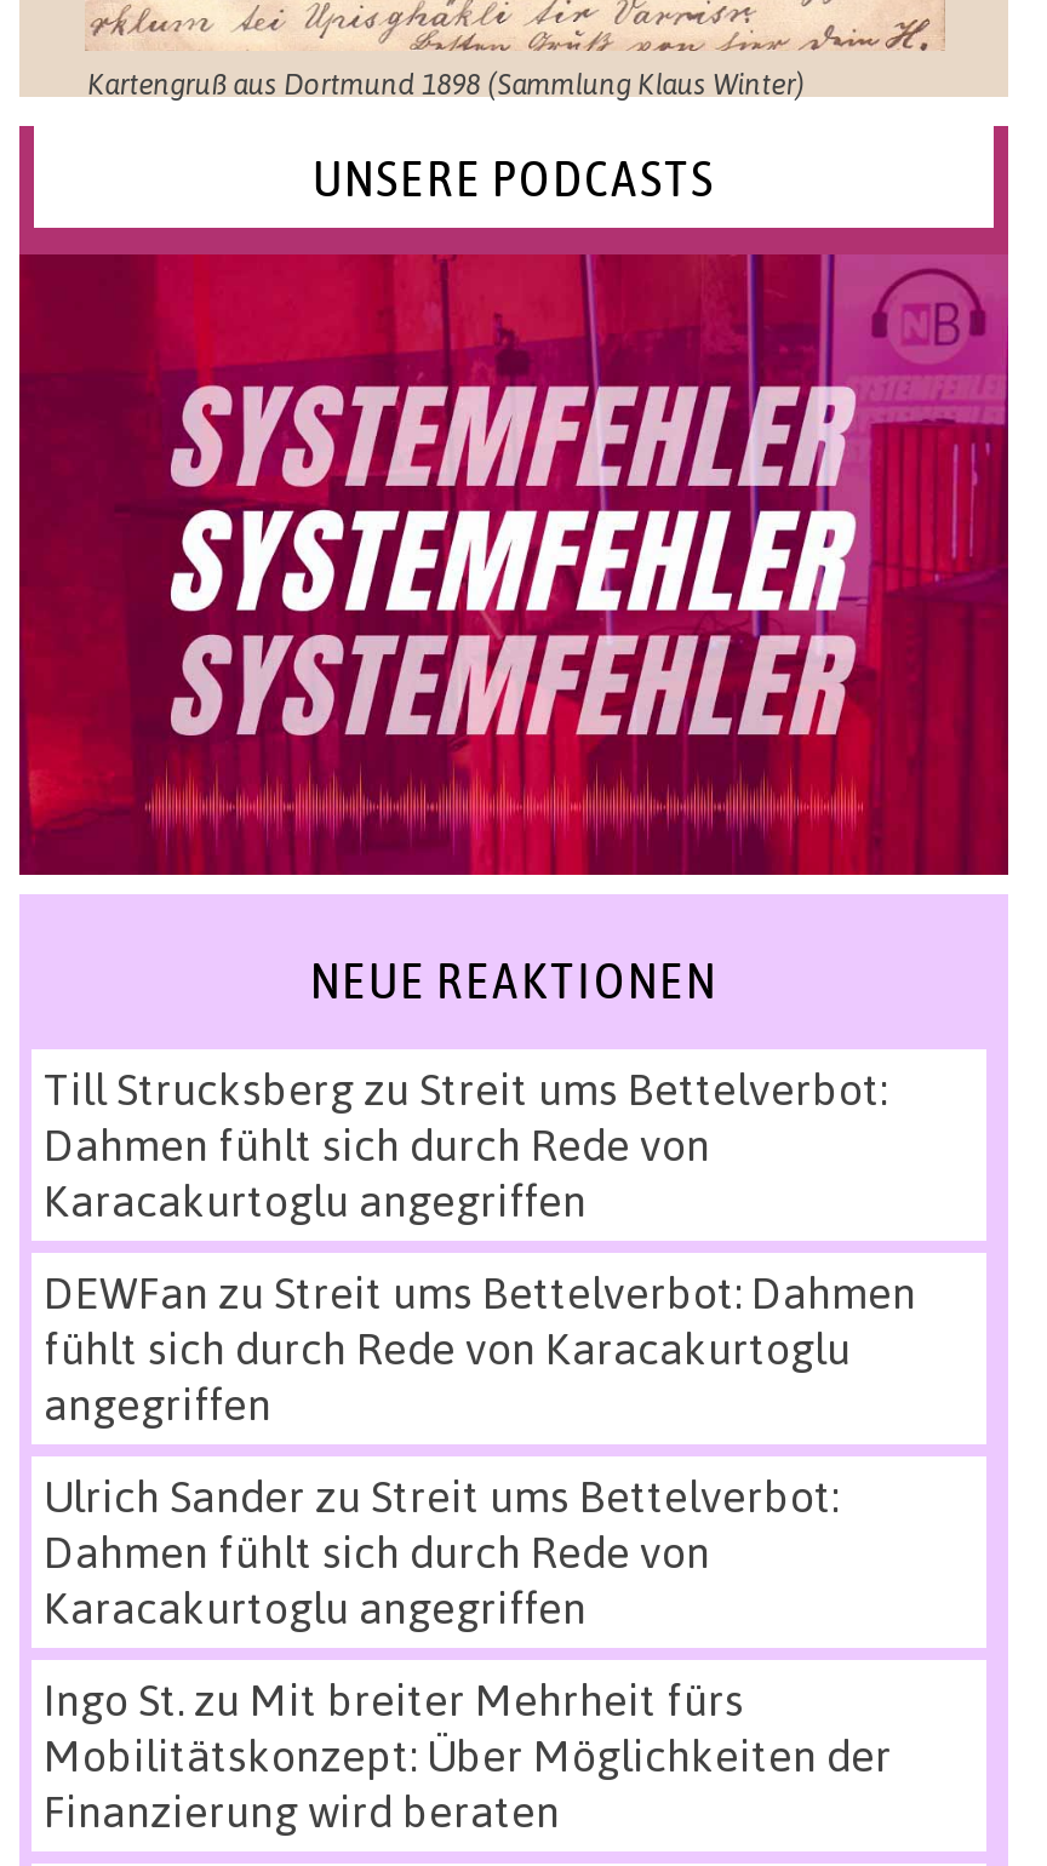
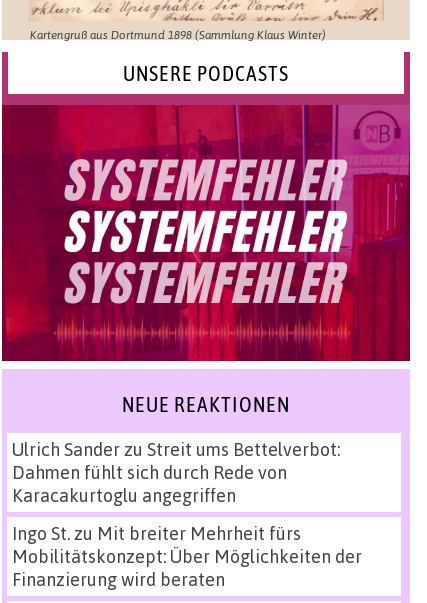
- Till Strucksberg zu Streit ums Bettelverbot:
- Dahmen fühlt sich durch Rede von
- Karacakurtoglu angegriffen
- DEWFan zu Streit ums Bettelverbot: Dahmen
- fühlt sich durch Rede von Karacakurtoglu
- angegriffen
